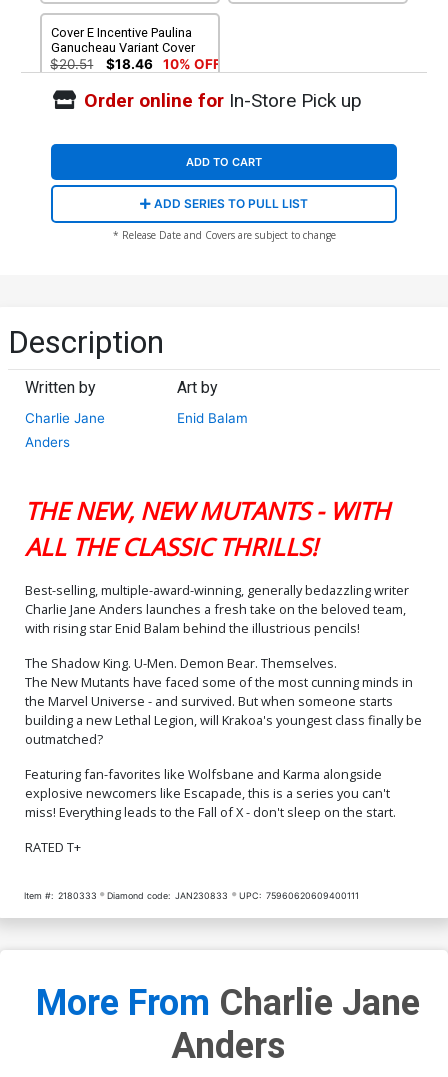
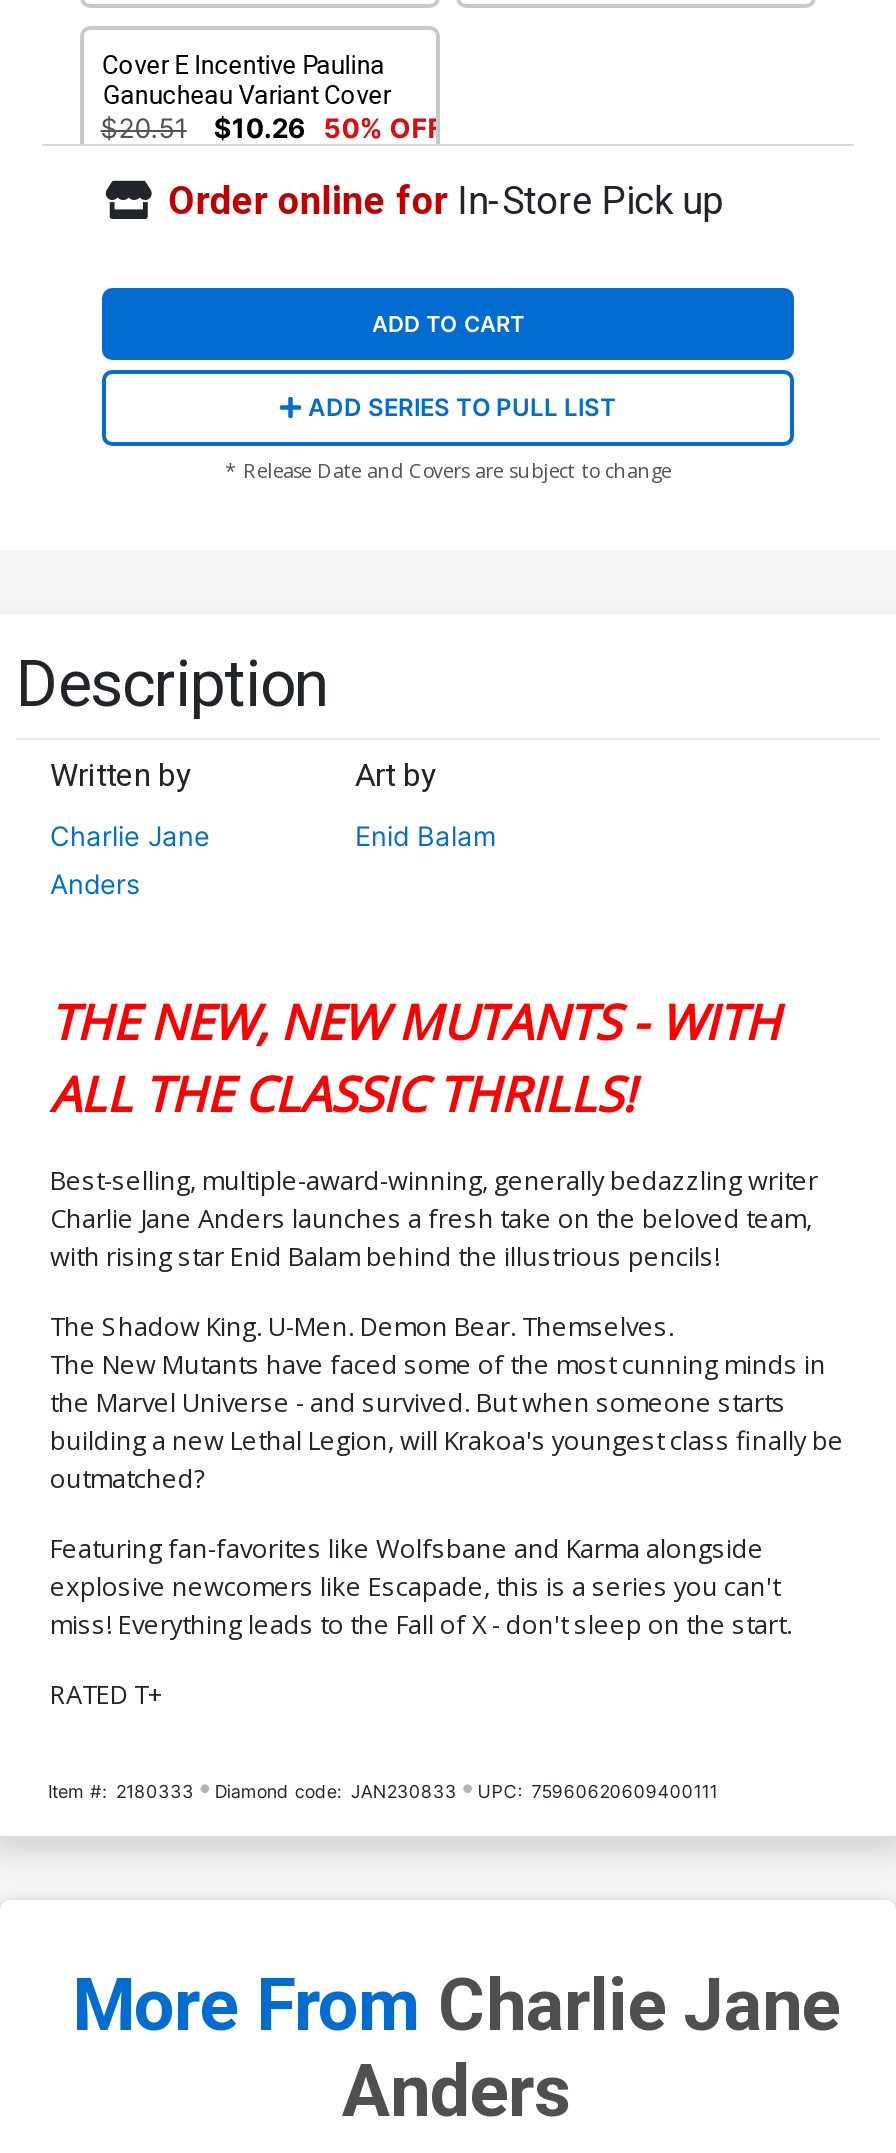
- $20.51 $18.46 10% OFF
+ $20.51 $10.26 50% OFF
